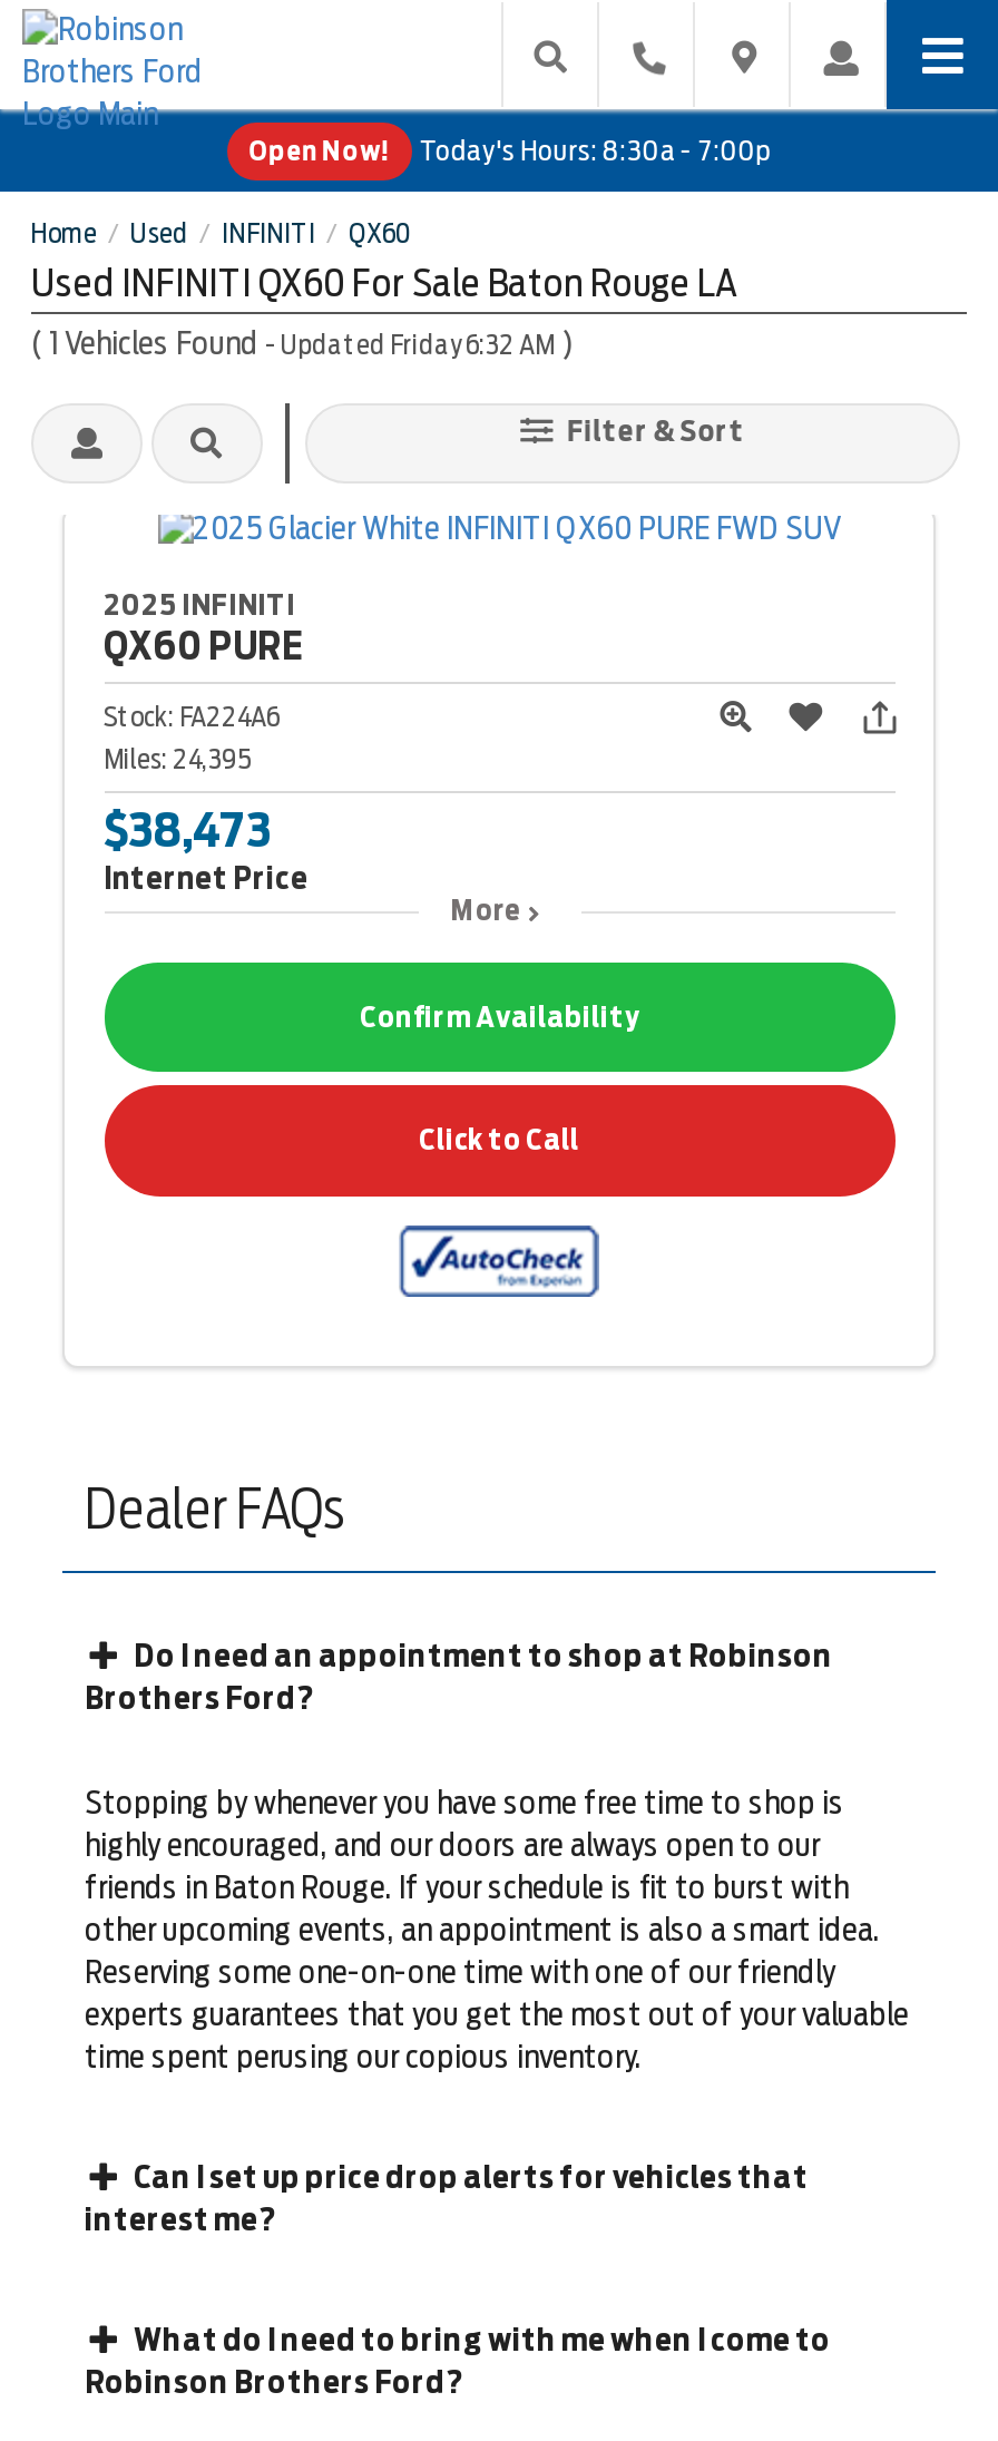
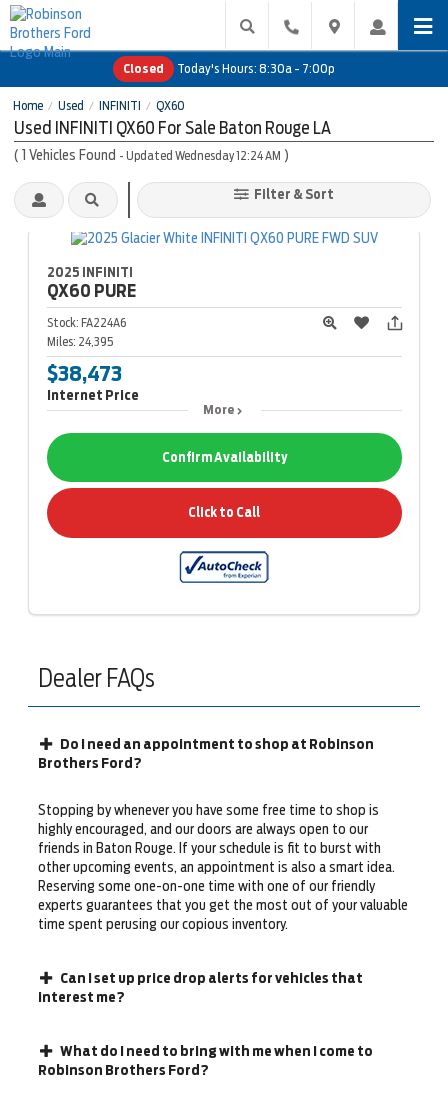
- Open Now!
+ Closed

- (1 Vehicles Found - Updated Friday 6:32 AM)
+ (1 Vehicles Found - Updated Wednesday 12:24 AM)
